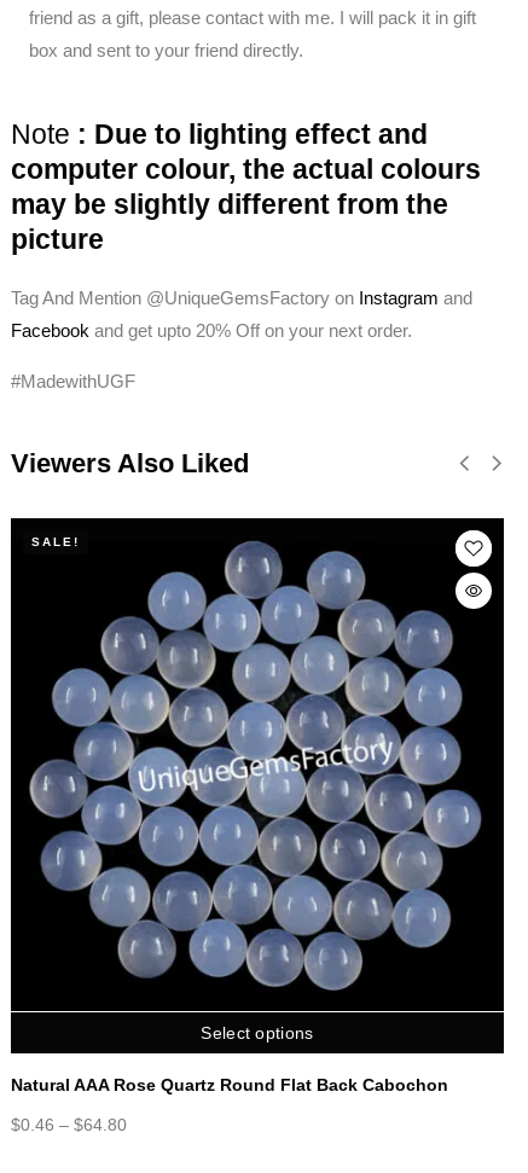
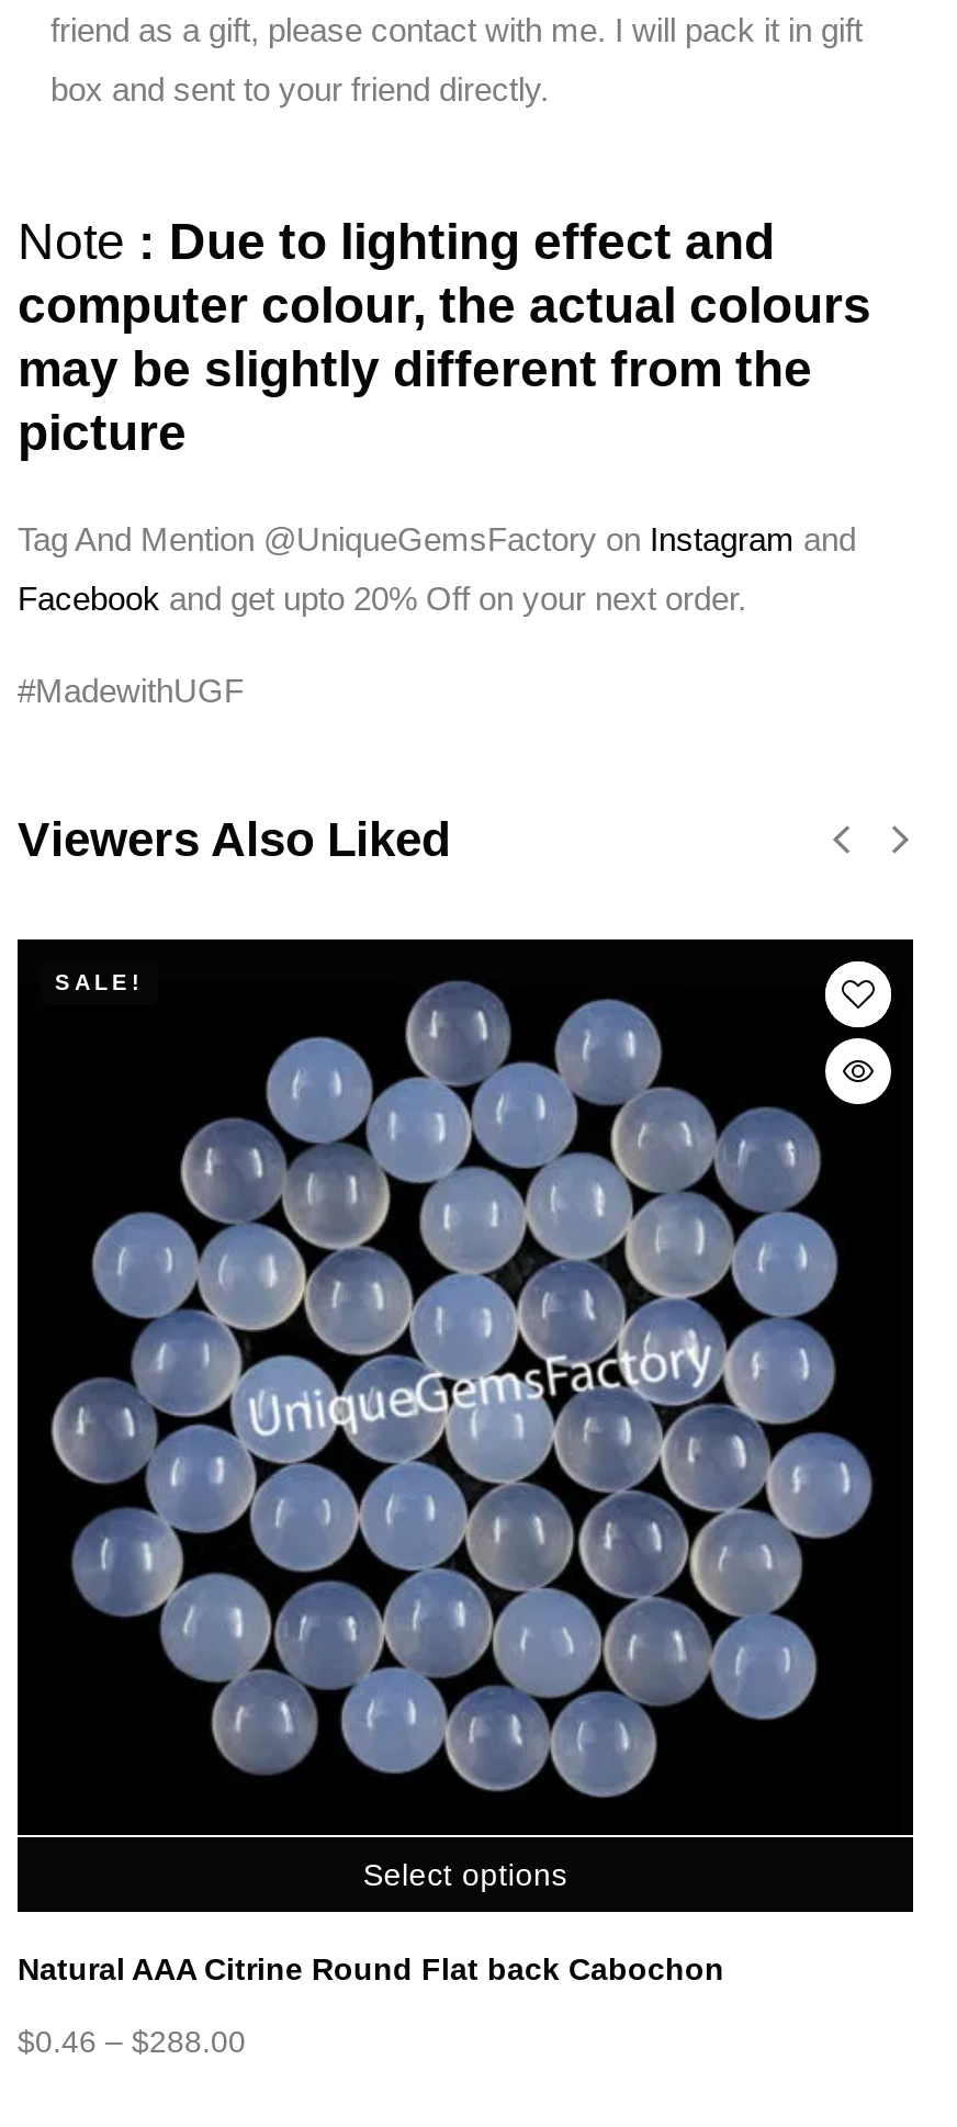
- Natural AAA Rose Quartz Round Flat Back Cabochon
+ Natural AAA Citrine Round Flat back Cabochon

- $0.46 – $64.80
+ $0.46 – $288.00
